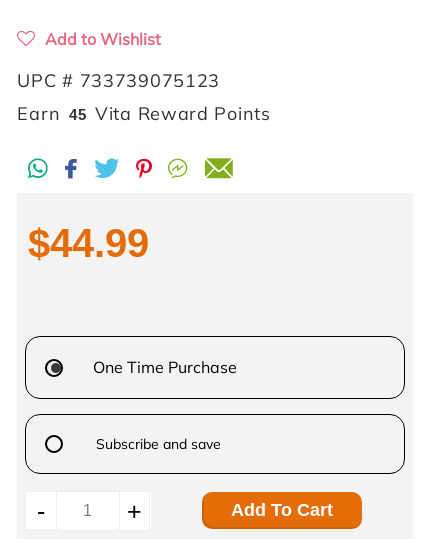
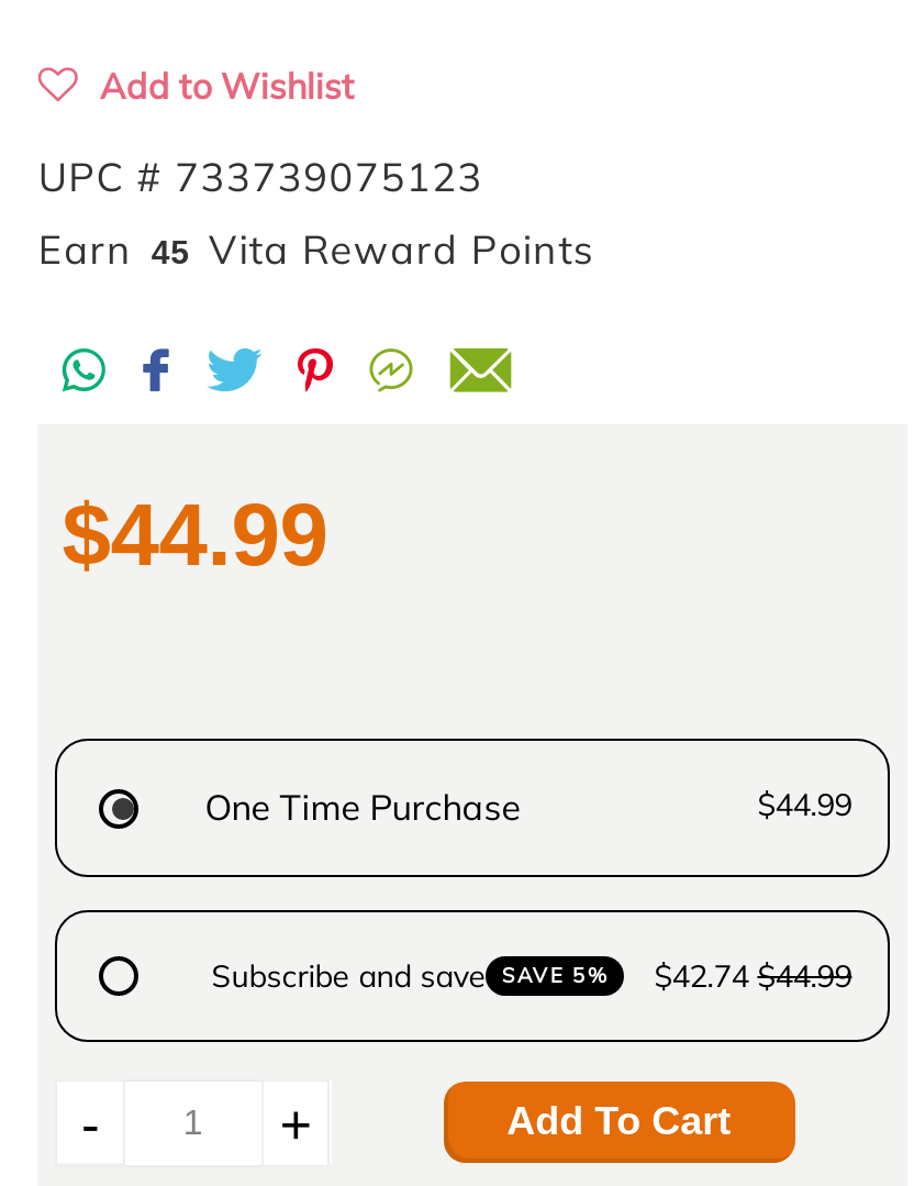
+ $44.99

+ SAVE 5%
+ $42.74 $44.99
